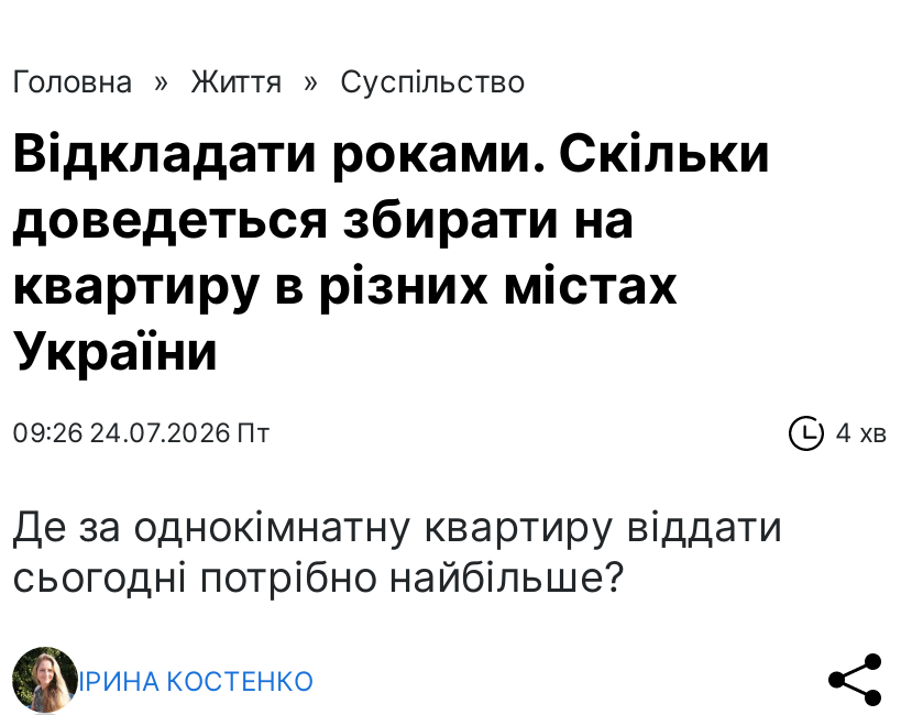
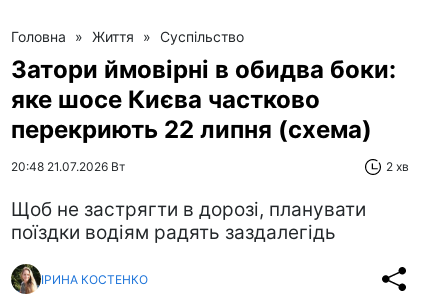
- Відкладати роками. Скільки
- доведеться збирати на
- квартиру в різних містах
- України
+ Затори ймовірні в обидва боки:
+ яке шосе Києва частково
+ перекриють 22 липня (схема)

- 09:26 24.07.2026 Пт
- 4 хв
+ 20:48 21.07.2026 Вт
+ 2 хв

- Де за однокімнатну квартиру віддати
- сьогодні потрібно найбільше?
+ Щоб не застрягти в дорозі, планувати
+ поїздки водіям радять заздалегідь
